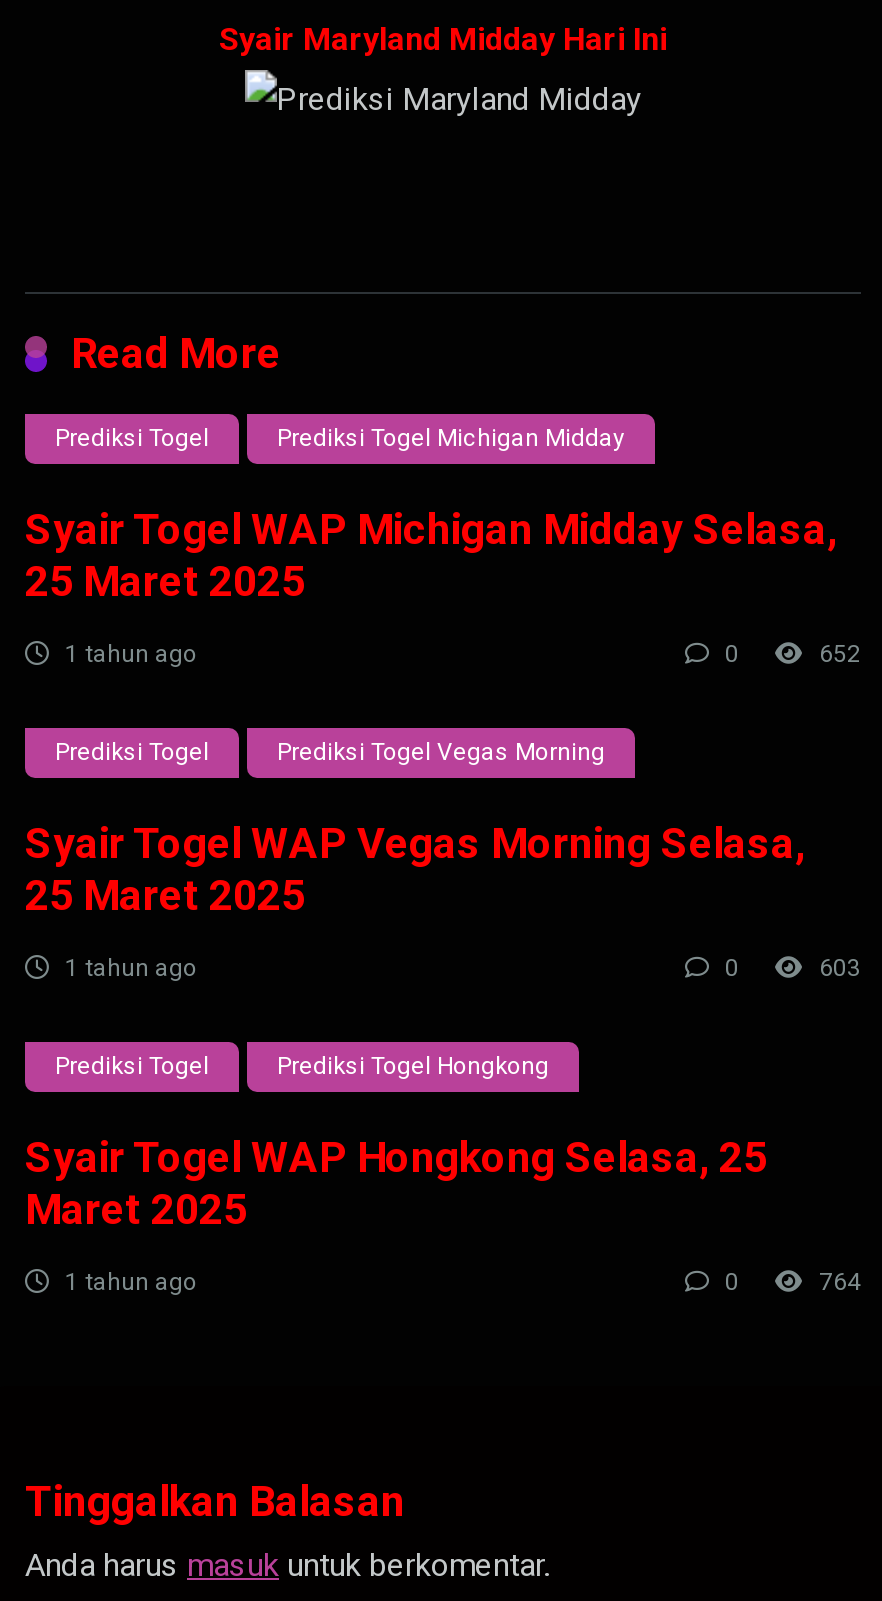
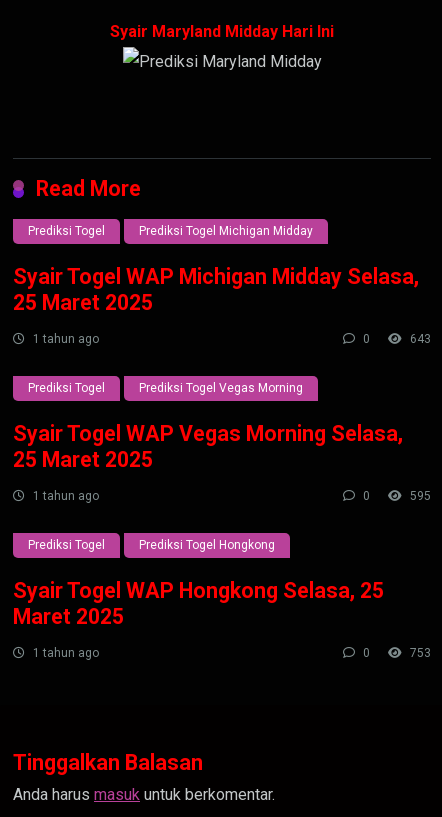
- 652
+ 643

- 603
+ 595

- 764
+ 753
